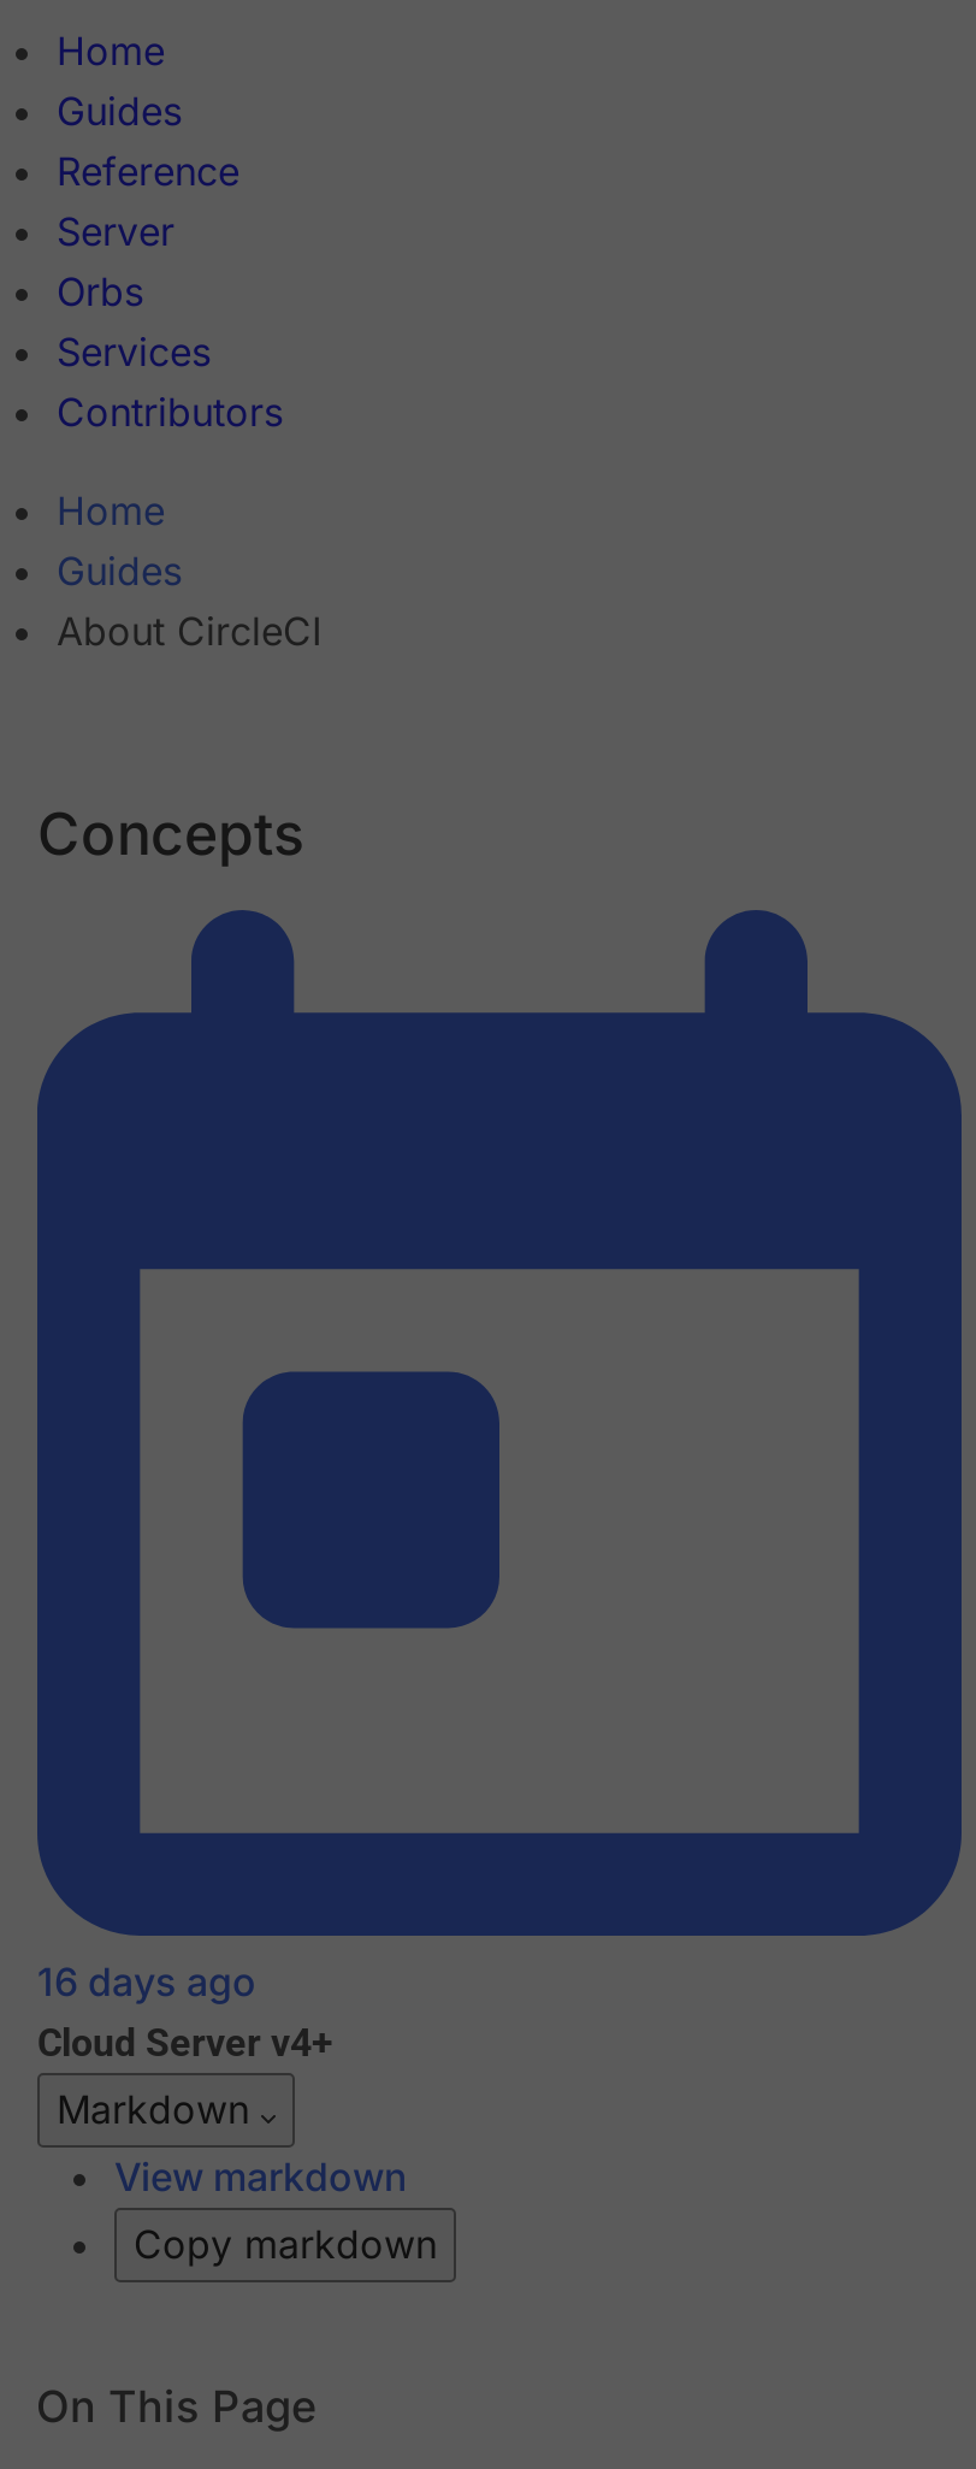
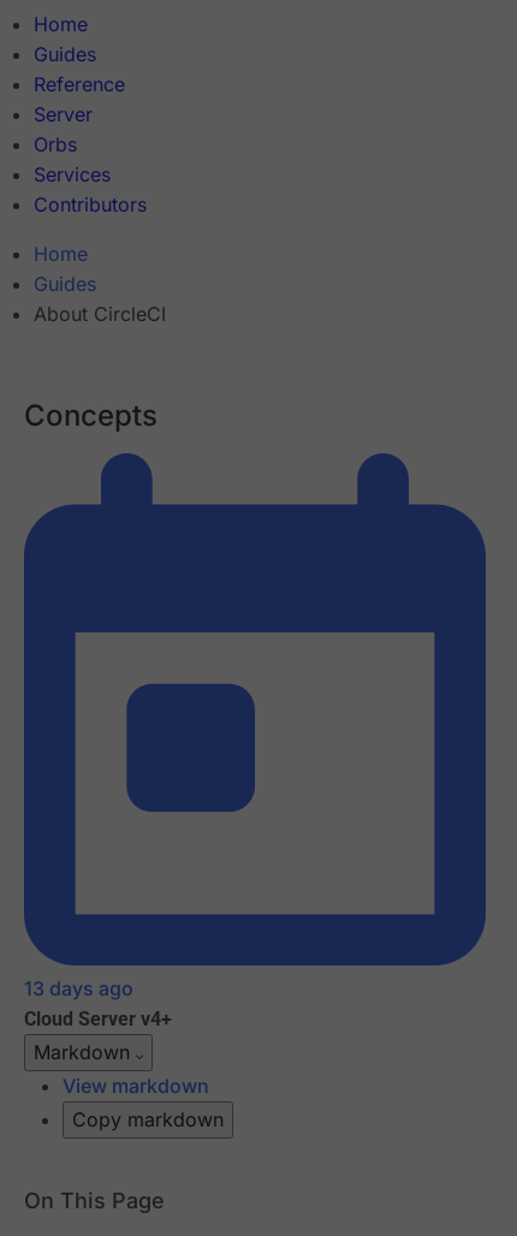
- 16 days ago
+ 13 days ago
